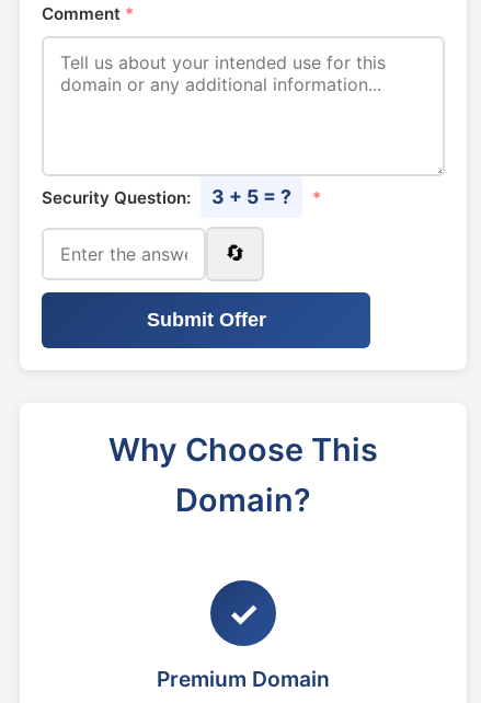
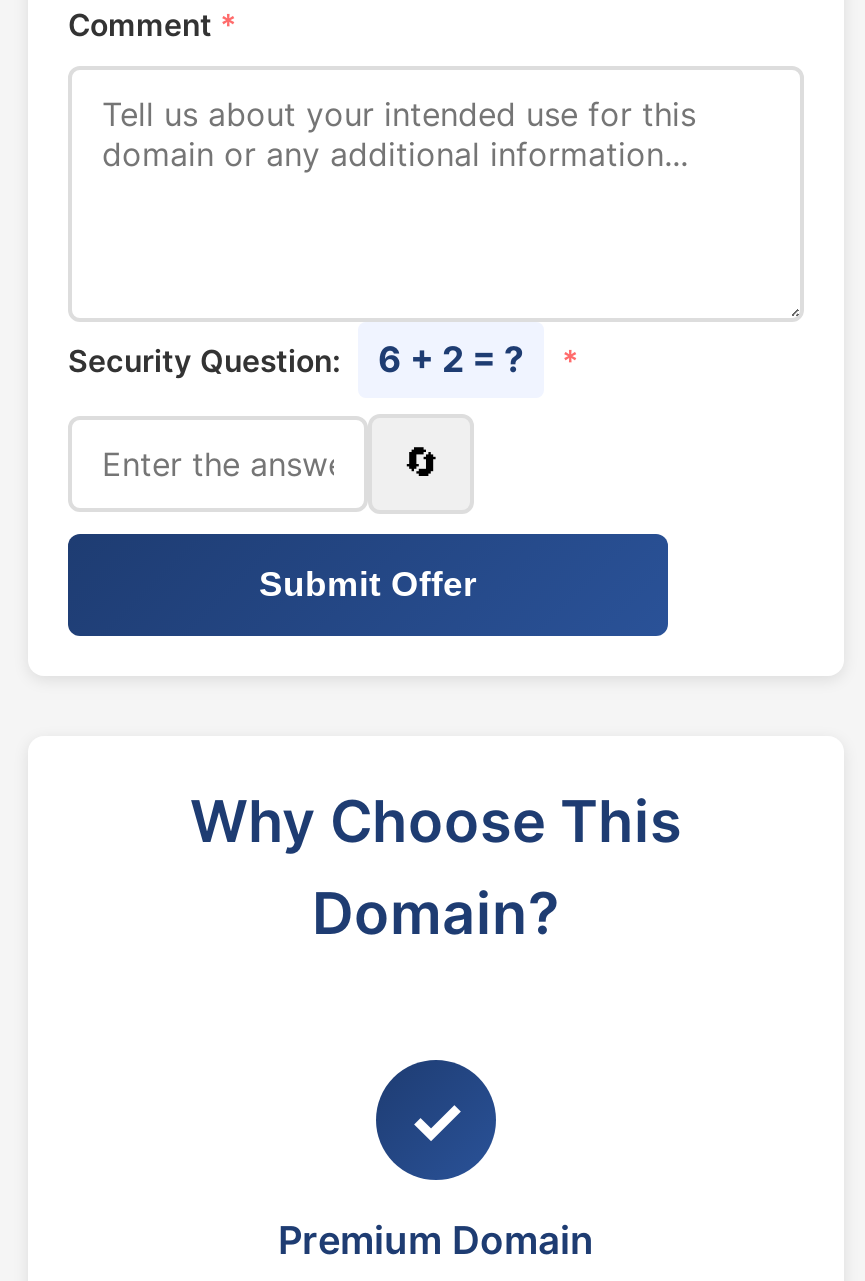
- 3 + 5 = ?
+ 6 + 2 = ?
